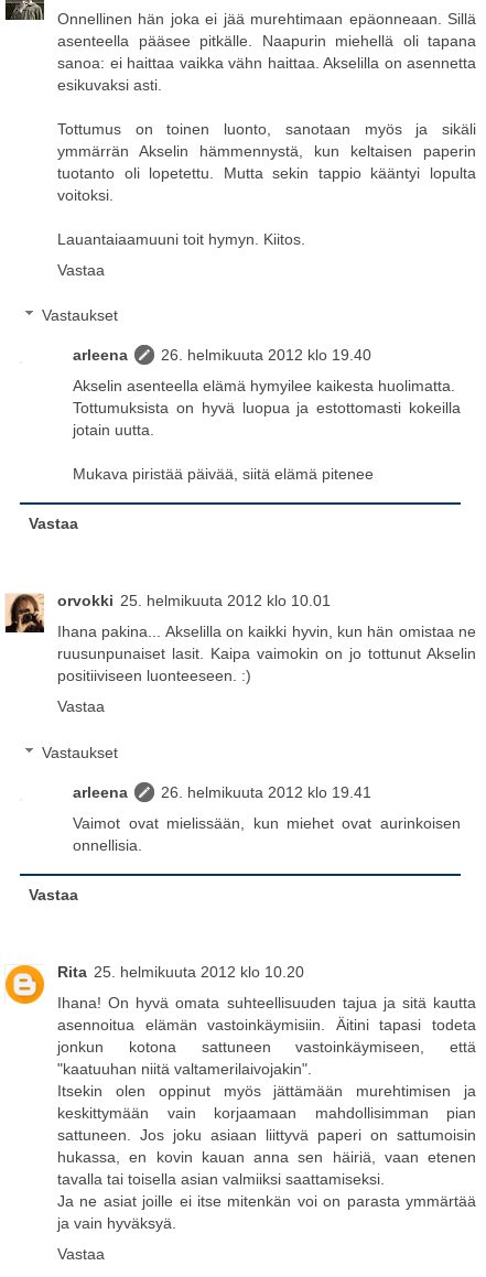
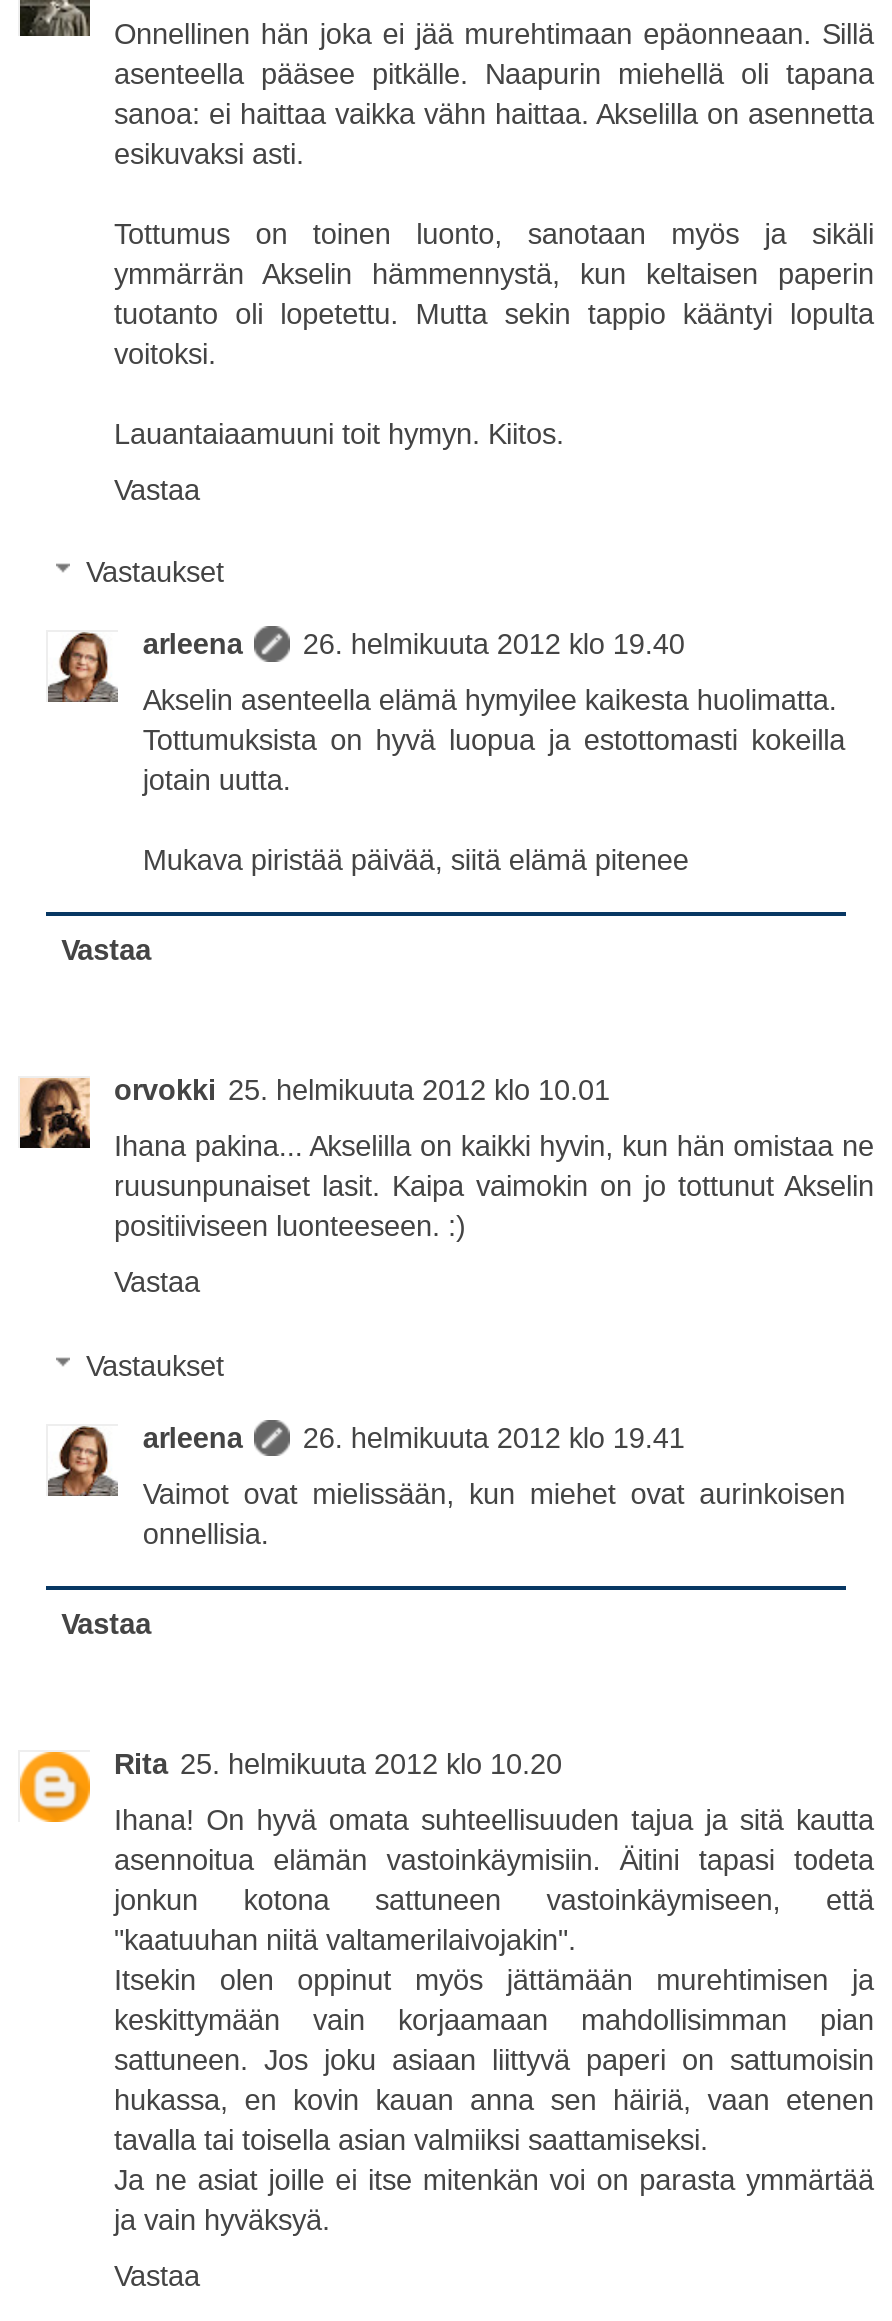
+ [image]

+ [image]
